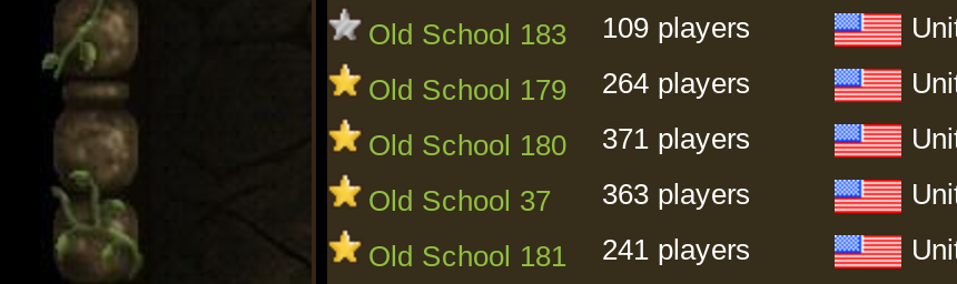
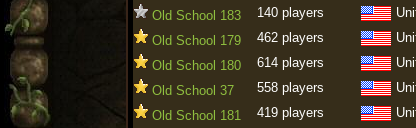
- Old School 183 109 players
+ Old School 183 140 players

- Old School 179 264 players
+ Old School 179 462 players

- Old School 180 371 players
+ Old School 180 614 players

- Old School 37 363 players
+ Old School 37 558 players

- Old School 181 241 players
+ Old School 181 419 players
